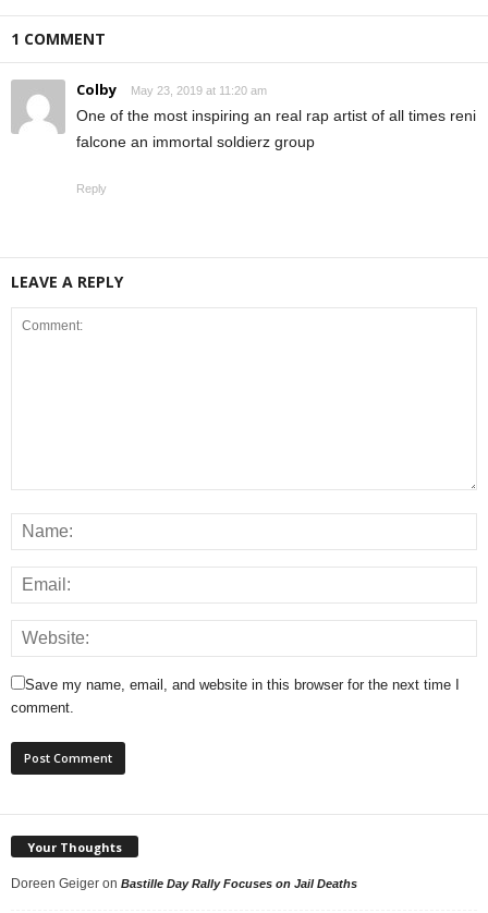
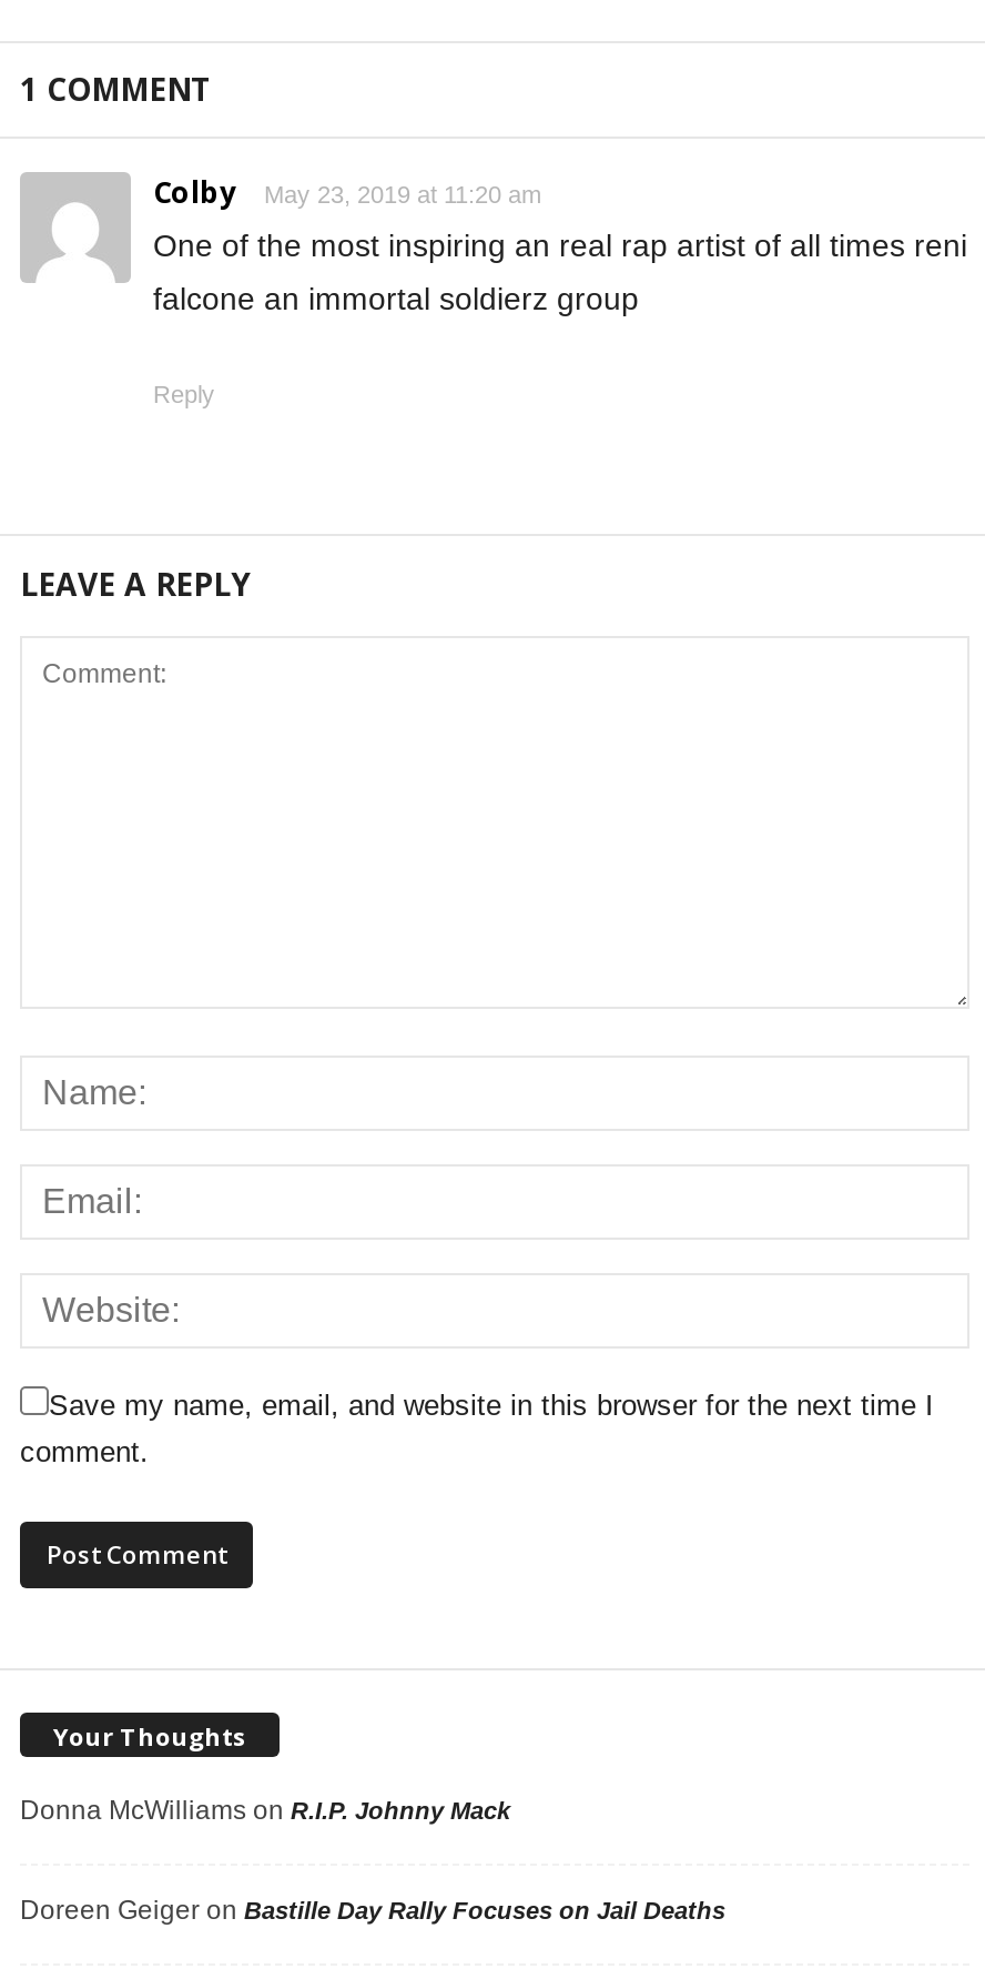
+ Donna McWilliams on R.I.P. Johnny Mack
